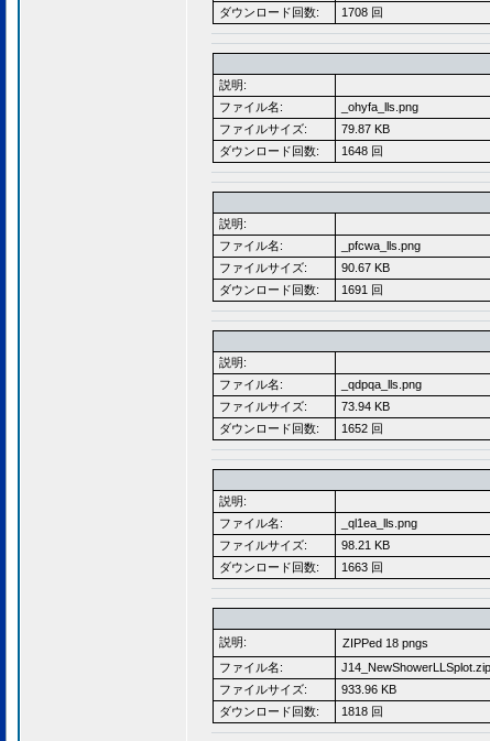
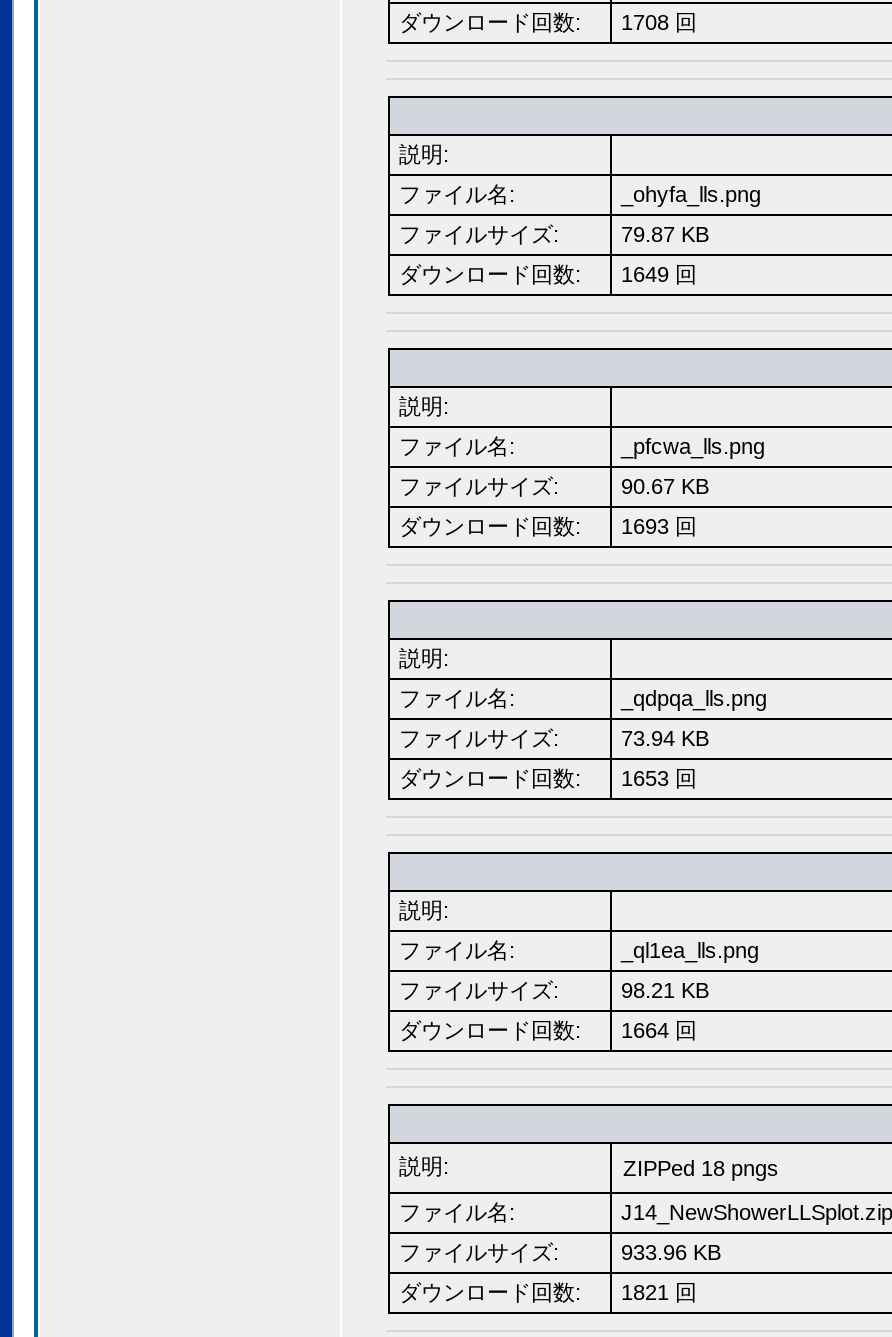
- ダウンロード回数: 1648 回
+ ダウンロード回数: 1649 回

- ダウンロード回数: 1691 回
+ ダウンロード回数: 1693 回

- ダウンロード回数: 1652 回
+ ダウンロード回数: 1653 回

- ダウンロード回数: 1663 回
+ ダウンロード回数: 1664 回

- ダウンロード回数: 1818 回
+ ダウンロード回数: 1821 回
